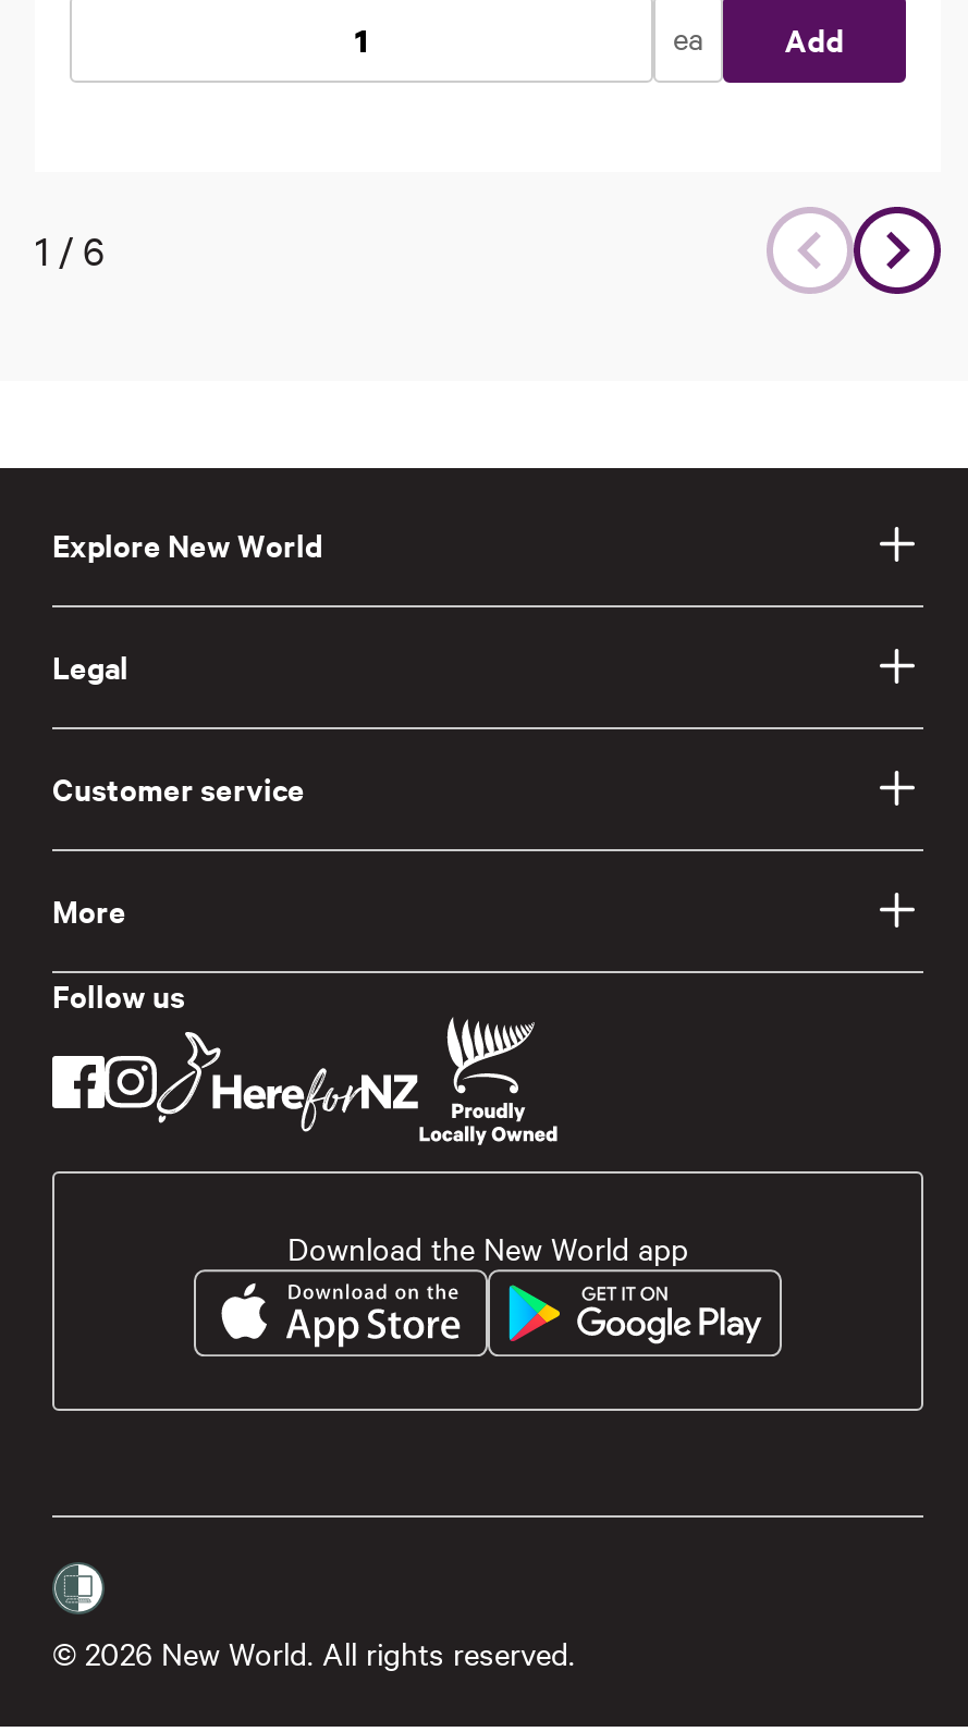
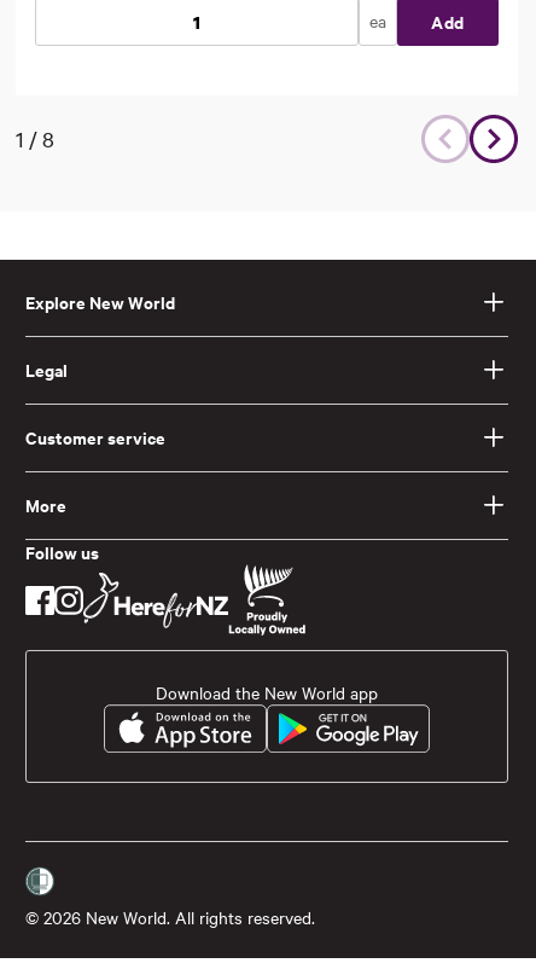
- 1 / 6
+ 1 / 8
